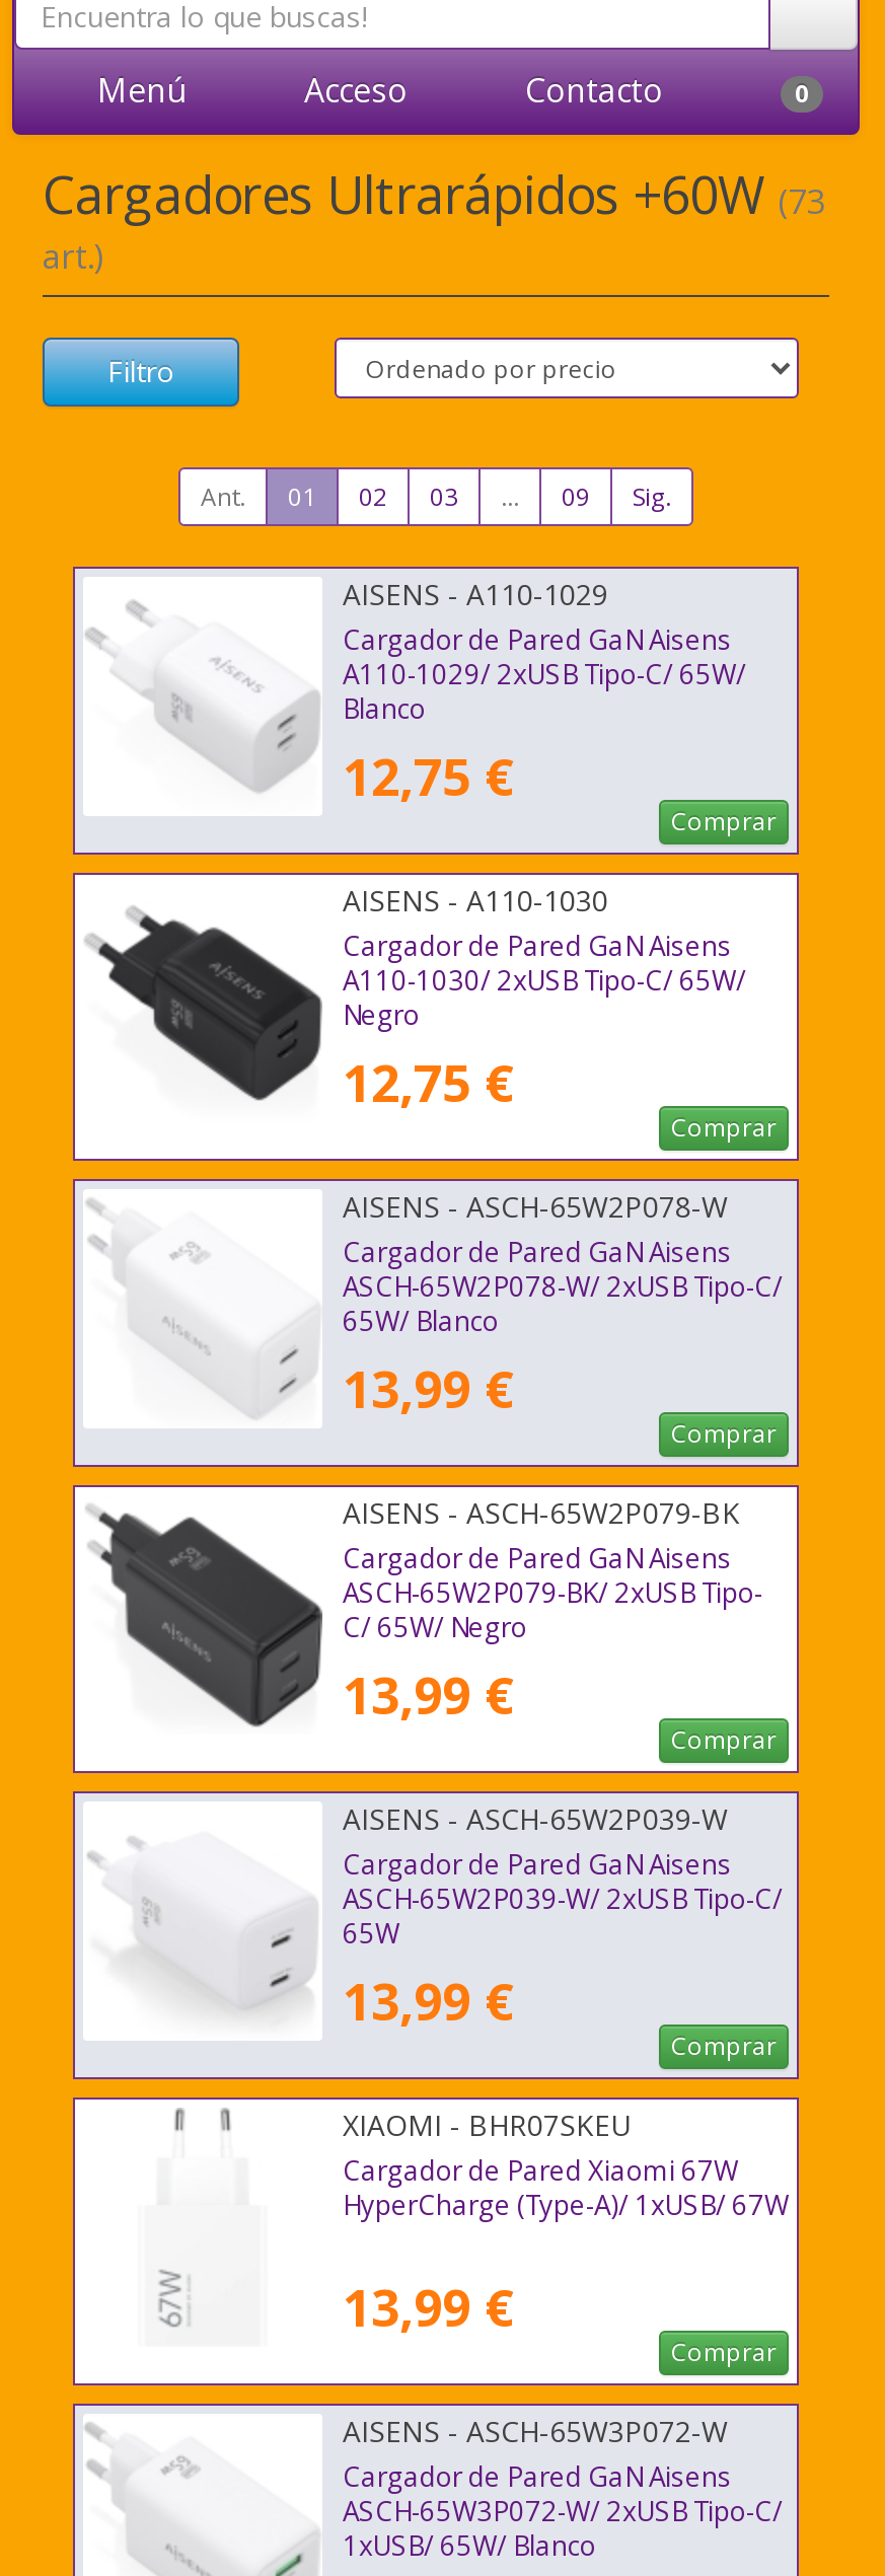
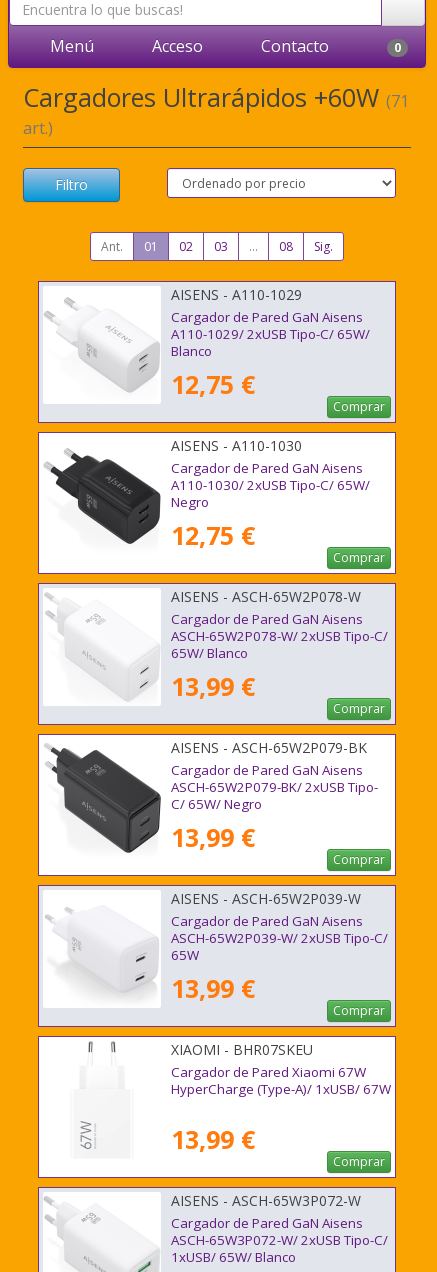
- Cargadores Ultrarápidos +60W (73
+ Cargadores Ultrarápidos +60W (71

- 09
+ 08
